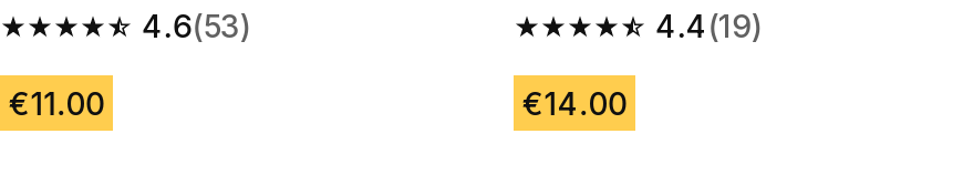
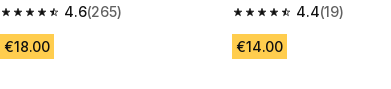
- 4.6 (53)
+ 4.6 (265)

- €11.00
+ €18.00
